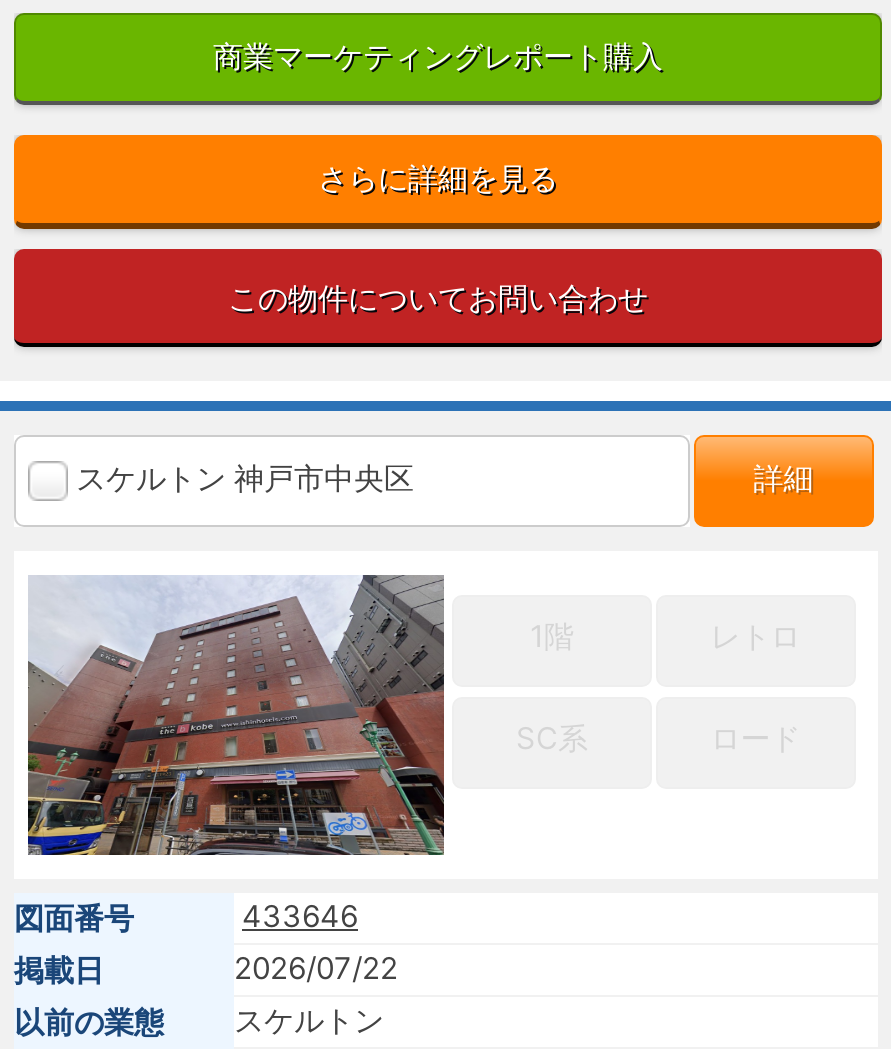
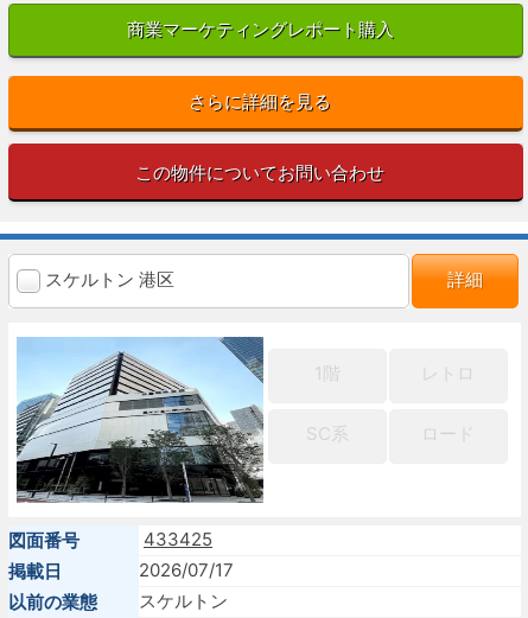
- スケルトン 神戸市中央区
+ スケルトン 港区

- [image]
- 433646
+ [image]
+ 433425

- 2026/07/22
+ 2026/07/17
